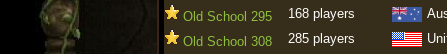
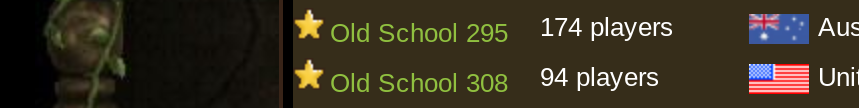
- Old School 295 168 players
+ Old School 295 174 players

- Old School 308 285 players
+ Old School 308 94 players
